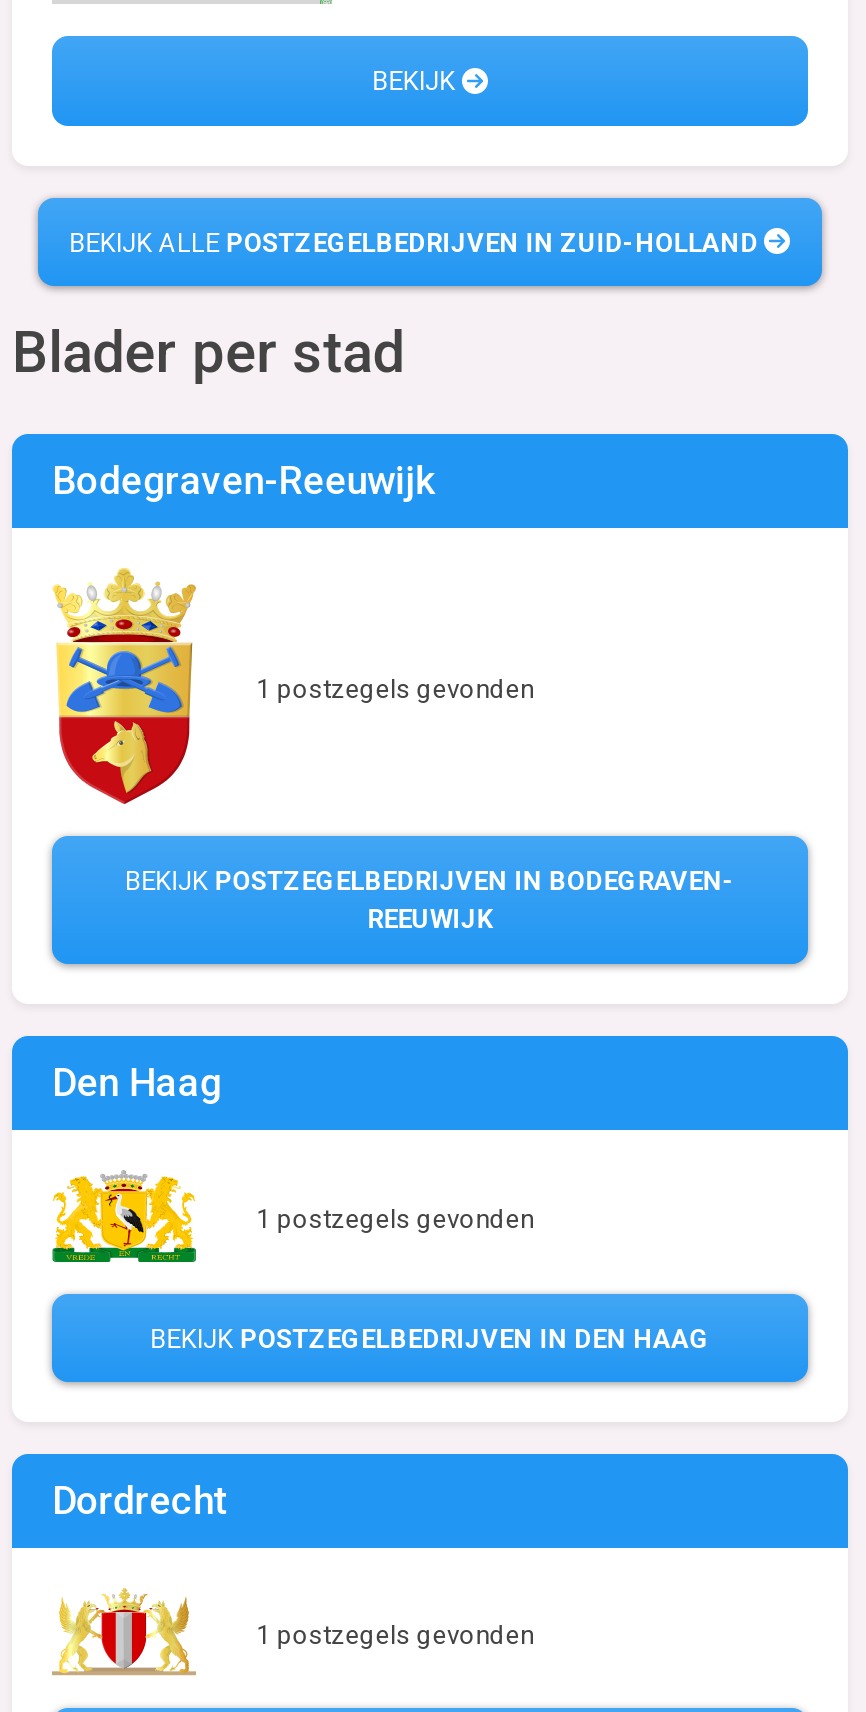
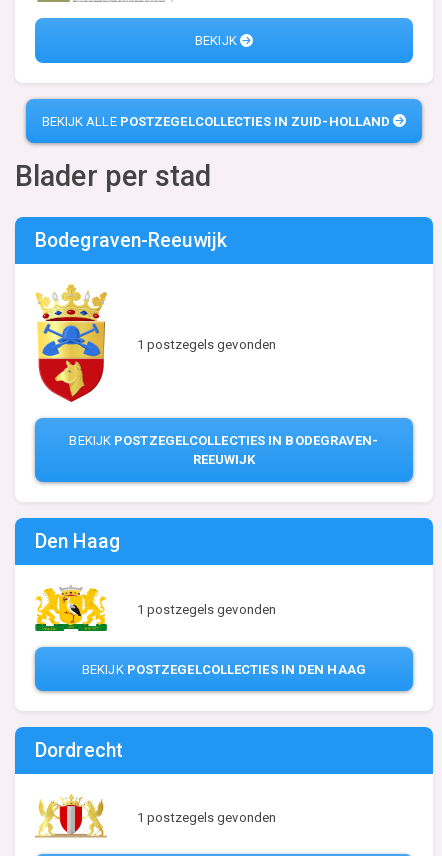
- BEKIJK ALLE POSTZEGELBEDRIJVEN IN ZUID-HOLLAND
+ BEKIJK ALLE POSTZEGELCOLLECTIES IN ZUID-HOLLAND

- BEKIJK POSTZEGELBEDRIJVEN IN BODEGRAVEN-
+ BEKIJK POSTZEGELCOLLECTIES IN BODEGRAVEN-

- BEKIJK POSTZEGELBEDRIJVEN IN DEN HAAG
+ BEKIJK POSTZEGELCOLLECTIES IN DEN HAAG
